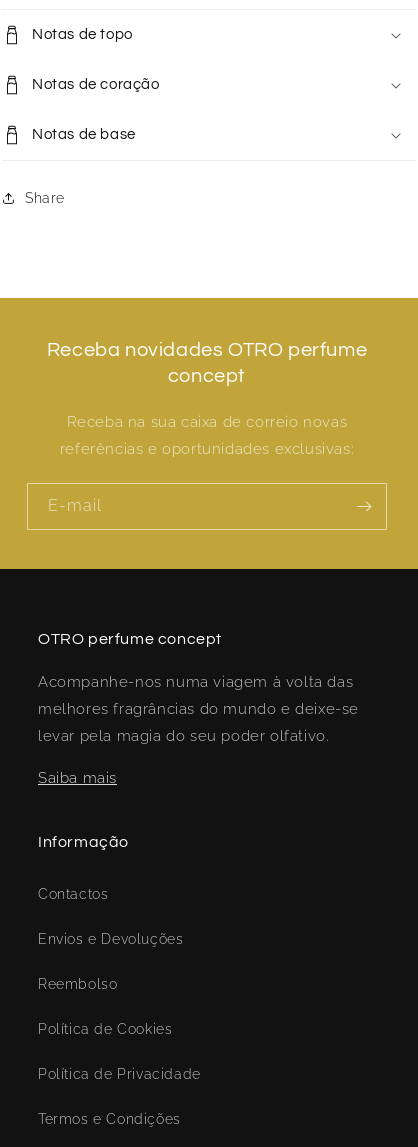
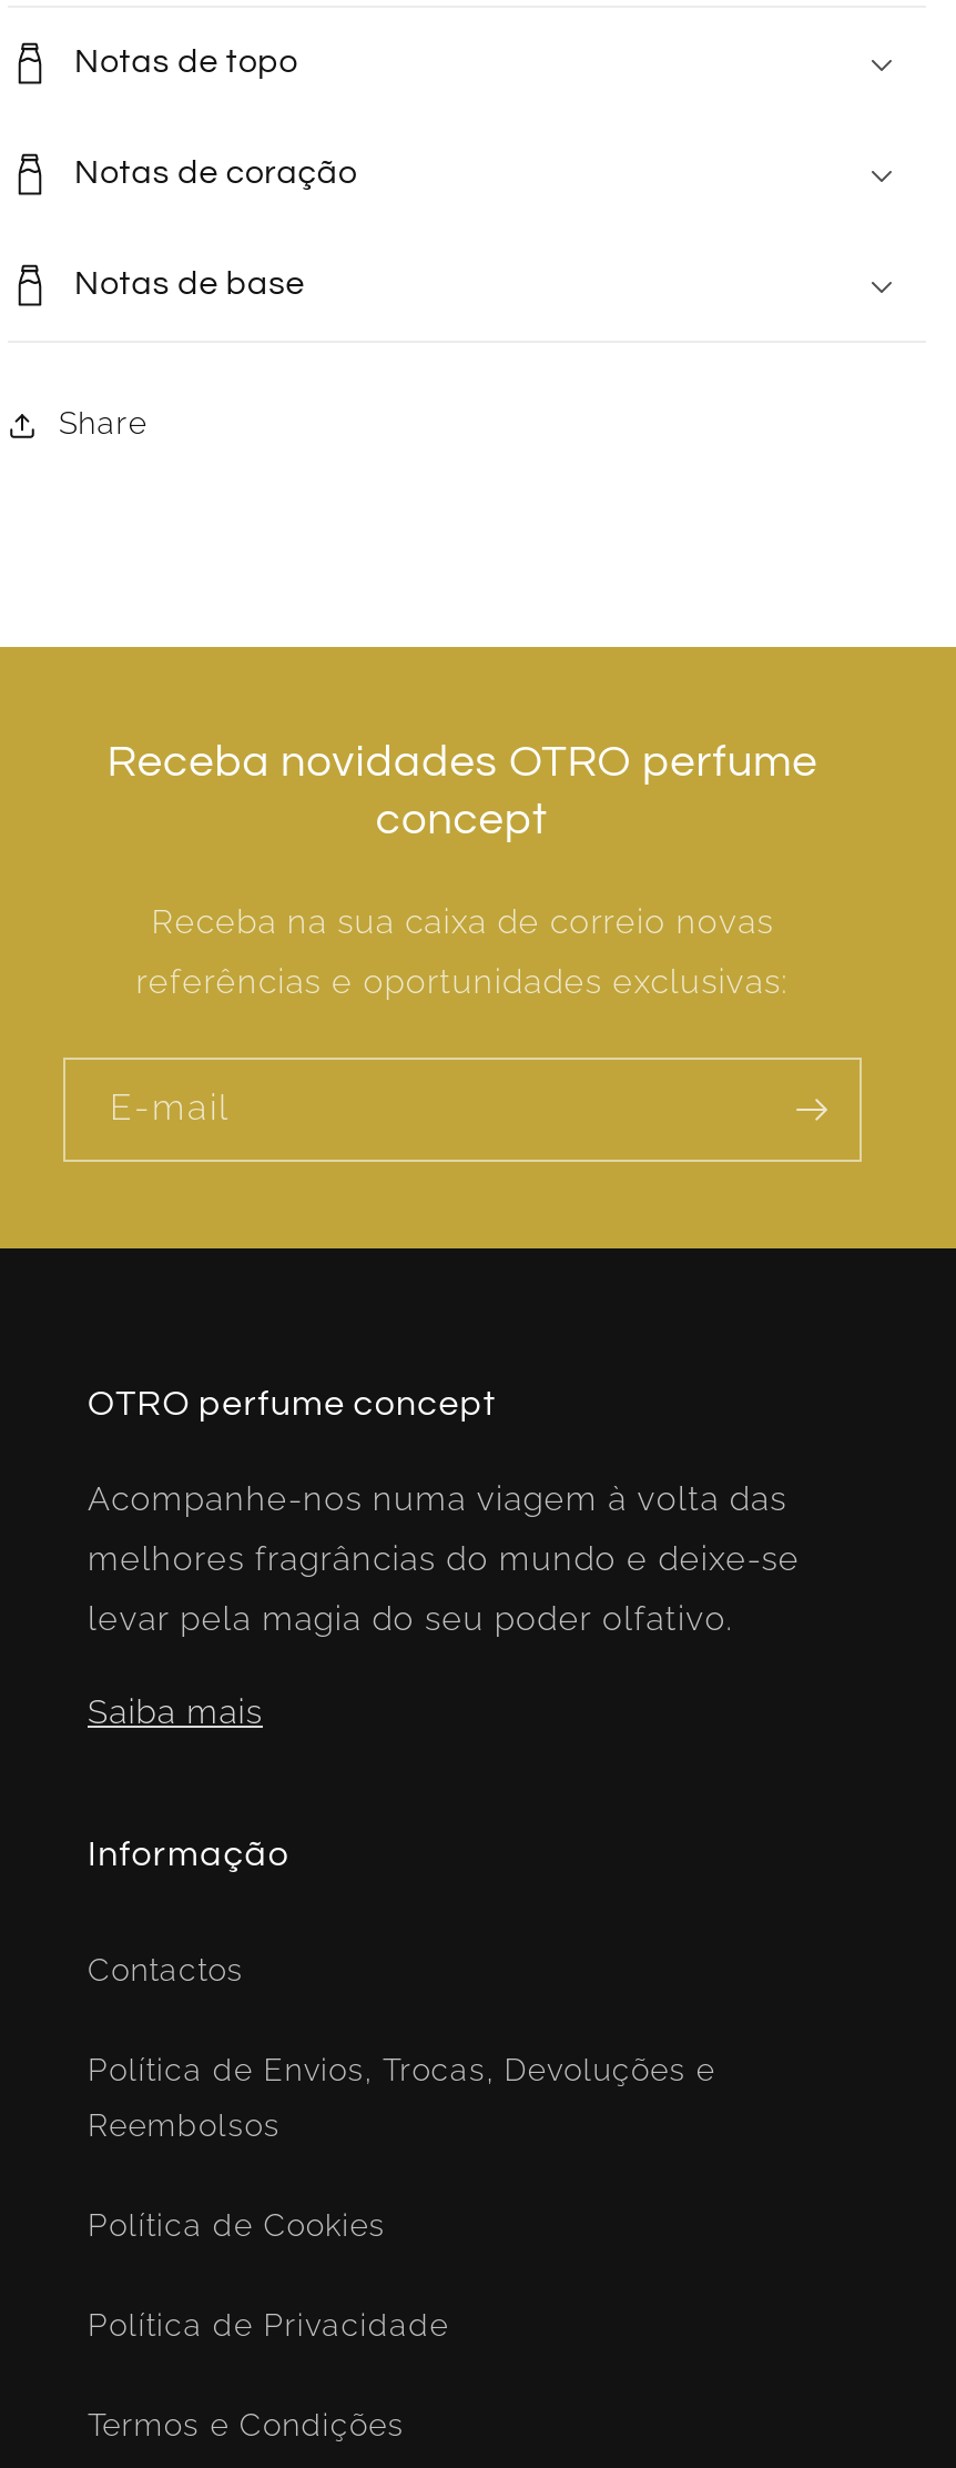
- Envios e Devoluções
+ Política de Envios, Trocas, Devoluções e

- Reembolso
+ Reembolsos
